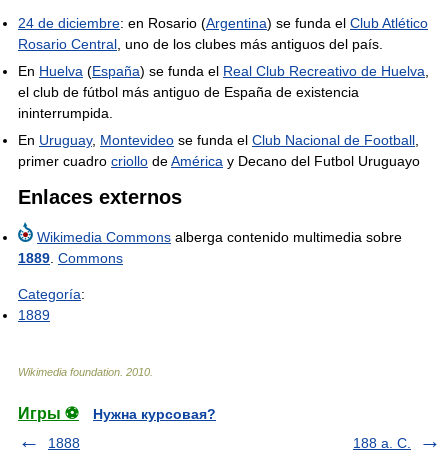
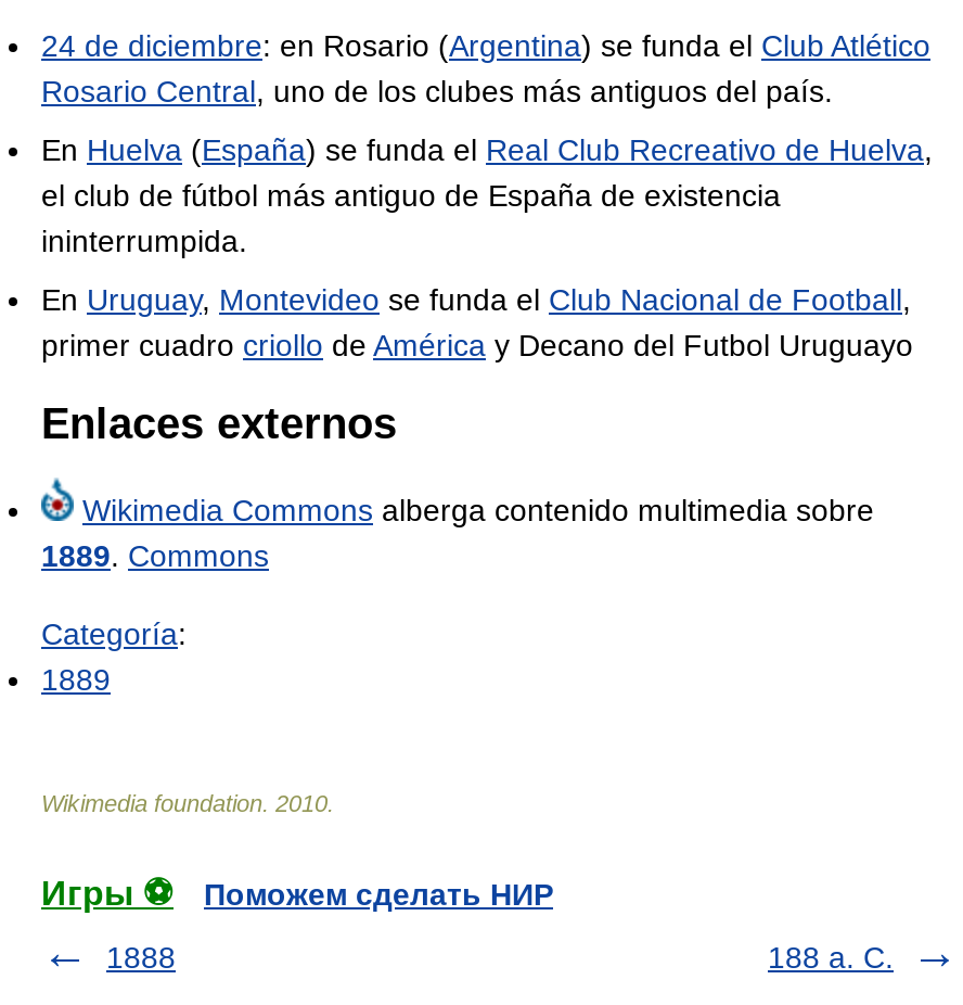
- Нужна курсовая?
+ Поможем сделать НИР
